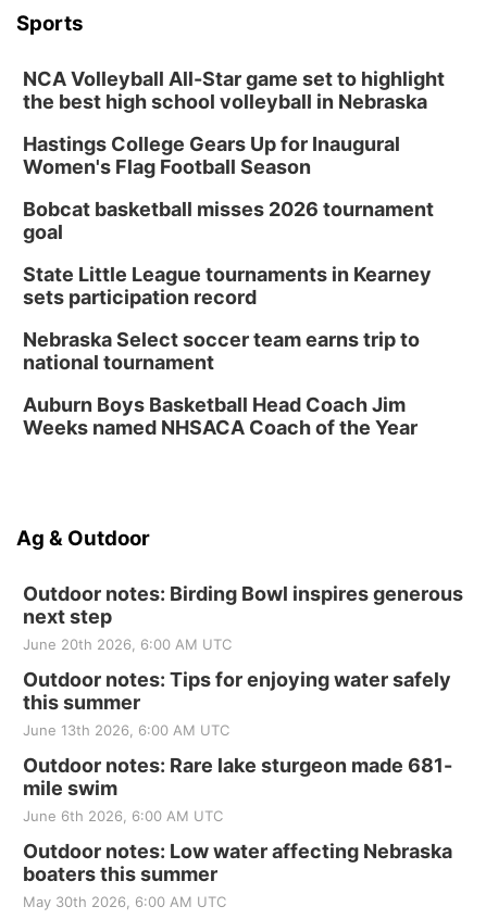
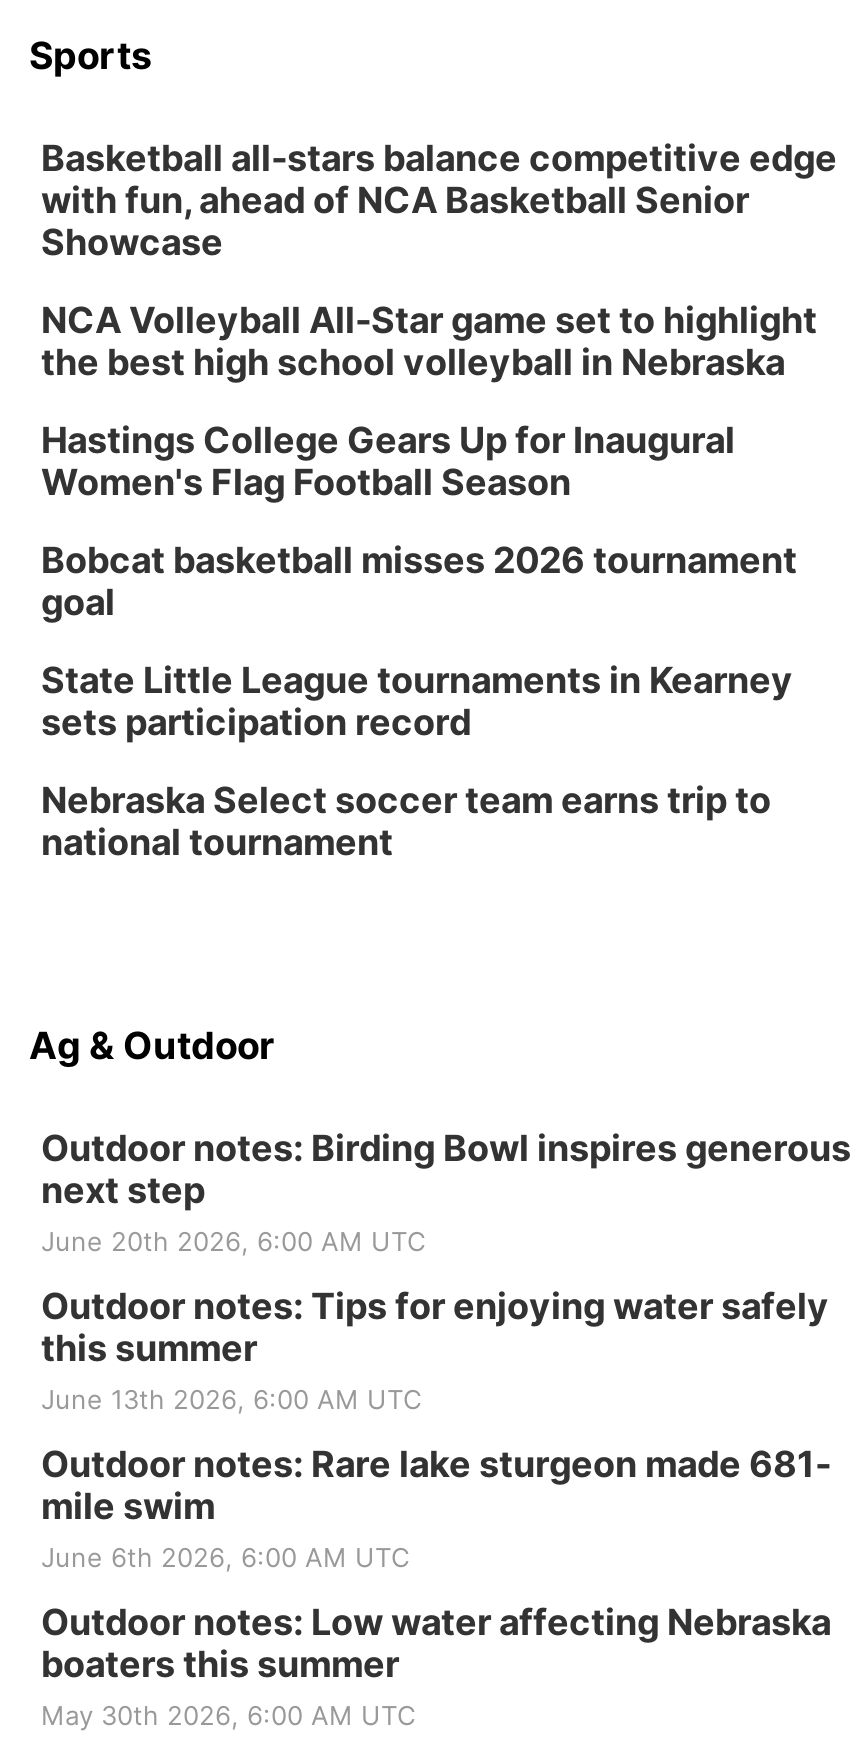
+ Basketball all-stars balance competitive edge
+ with fun, ahead of NCA Basketball Senior
+ Showcase

moved down: NCA Volleyball All-Star game set to highlight | the best high school volleyball in Nebraska | Hastings College Gears Up for Inaugural | ... | Nebraska Select soccer team earns trip to | national tournament

- Auburn Boys Basketball Head Coach Jim
- Weeks named NHSACA Coach of the Year
